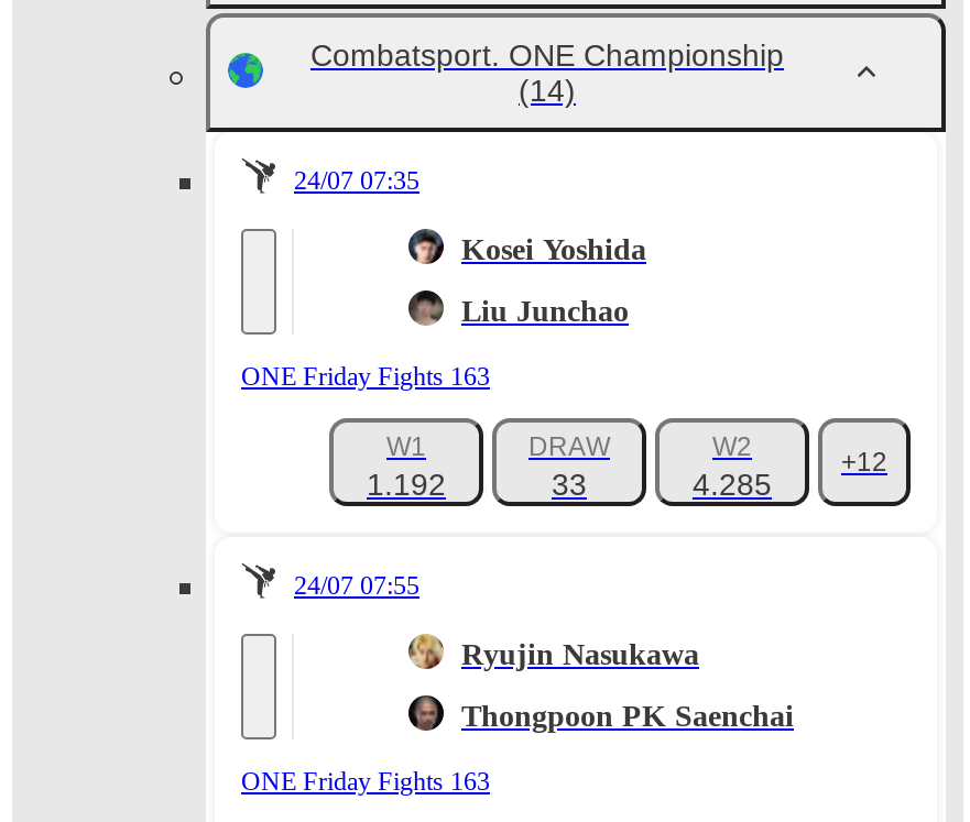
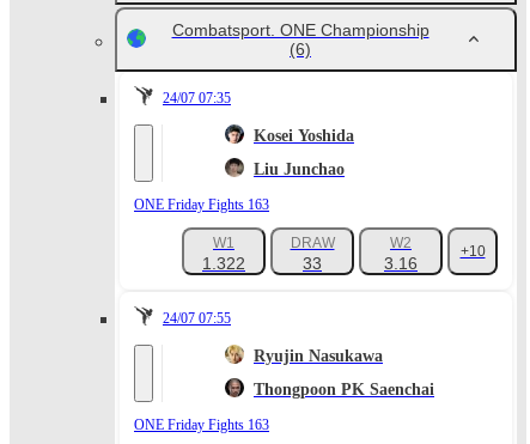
- (14)
+ (6)

- +12
+ +10

- 1.192
+ 1.322

- 4.285
+ 3.16
